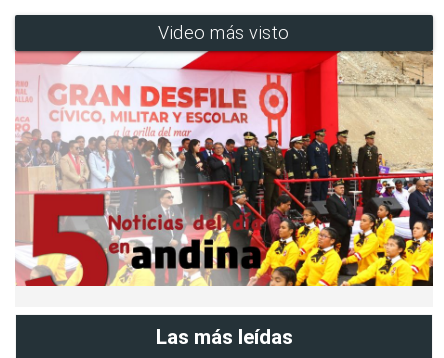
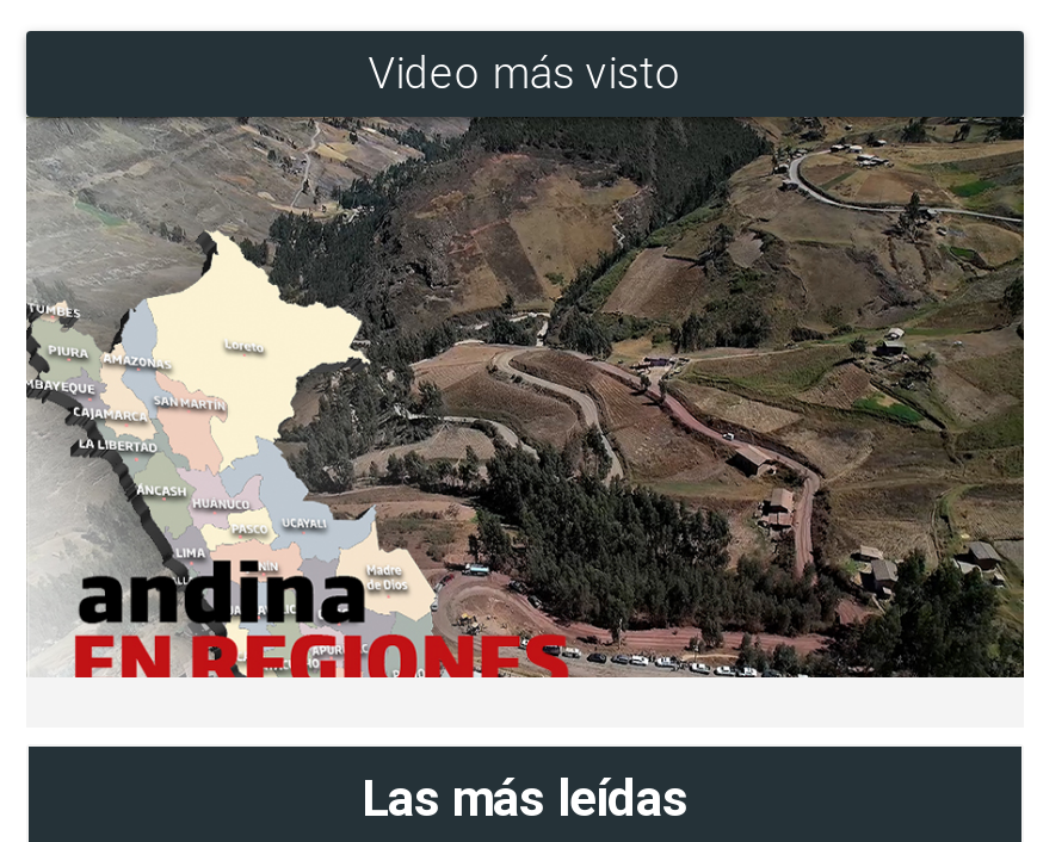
- [image]
+ [image]
